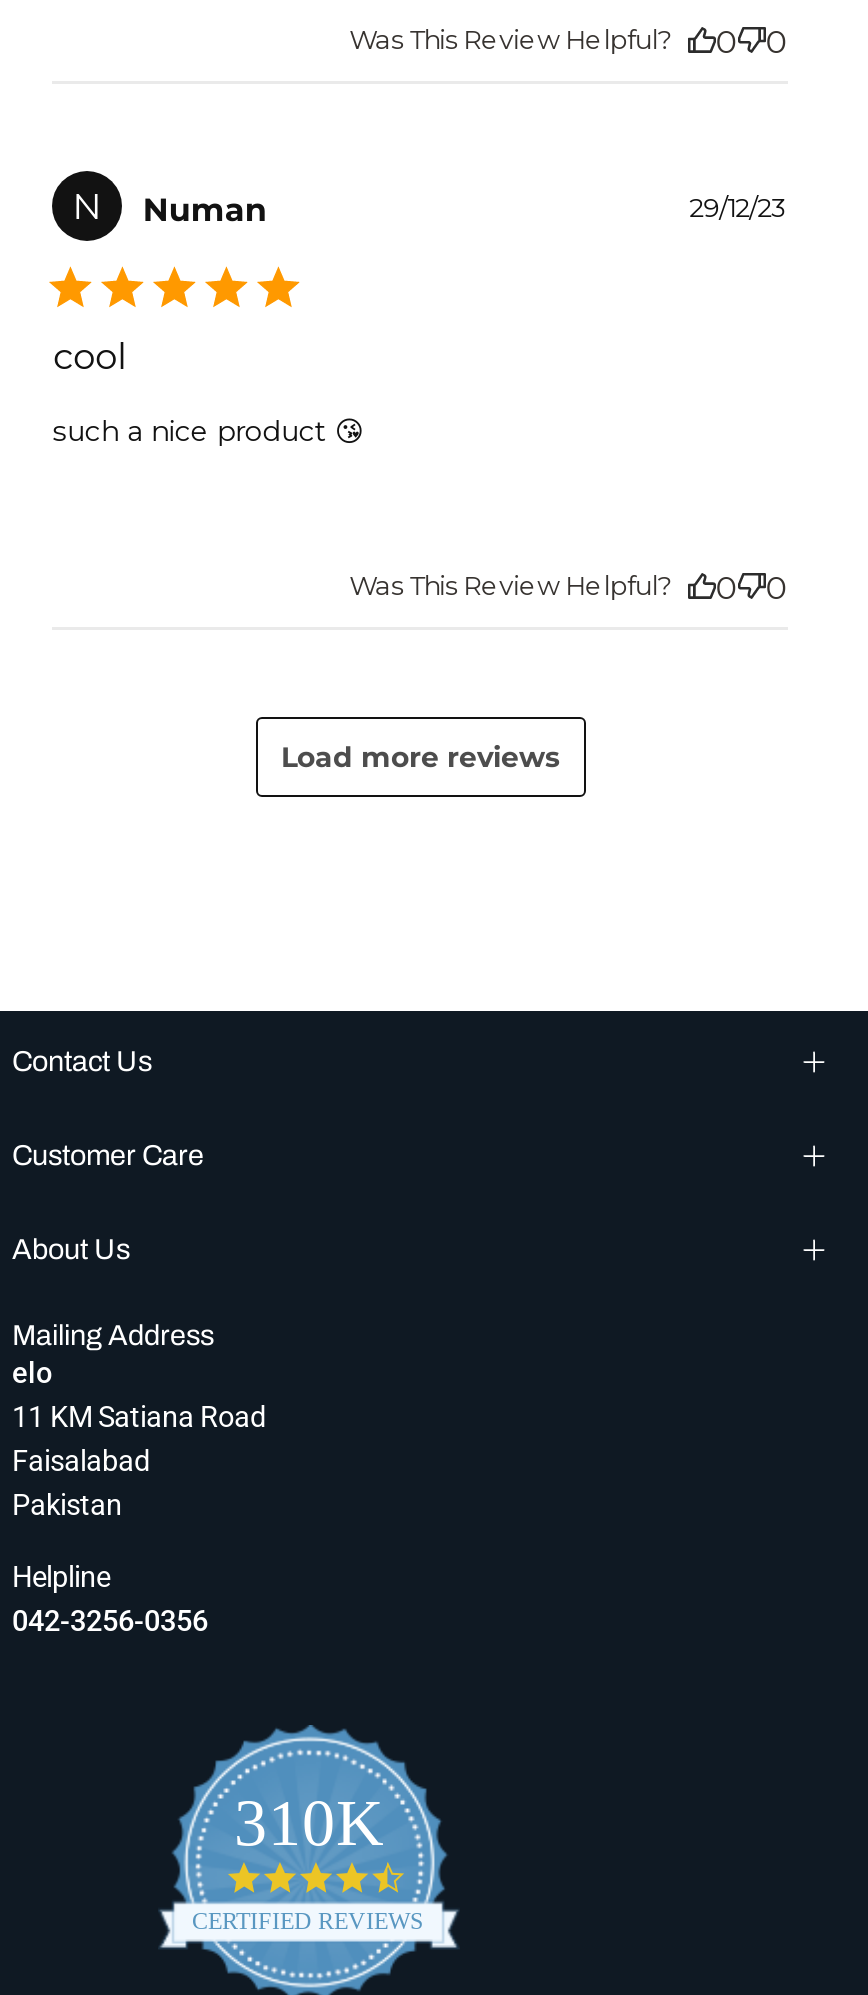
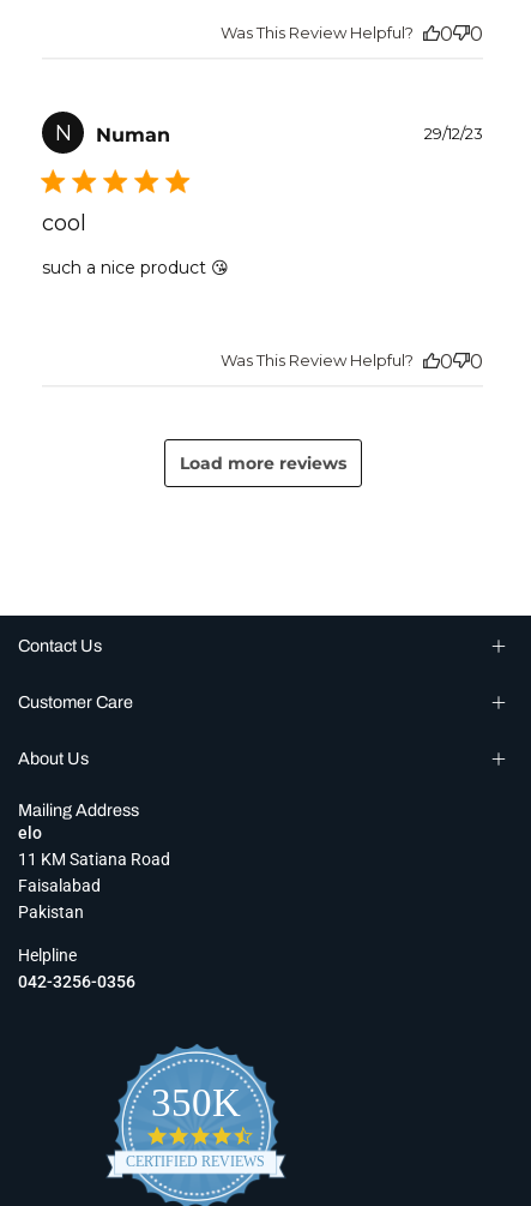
- 310K
+ 350K
